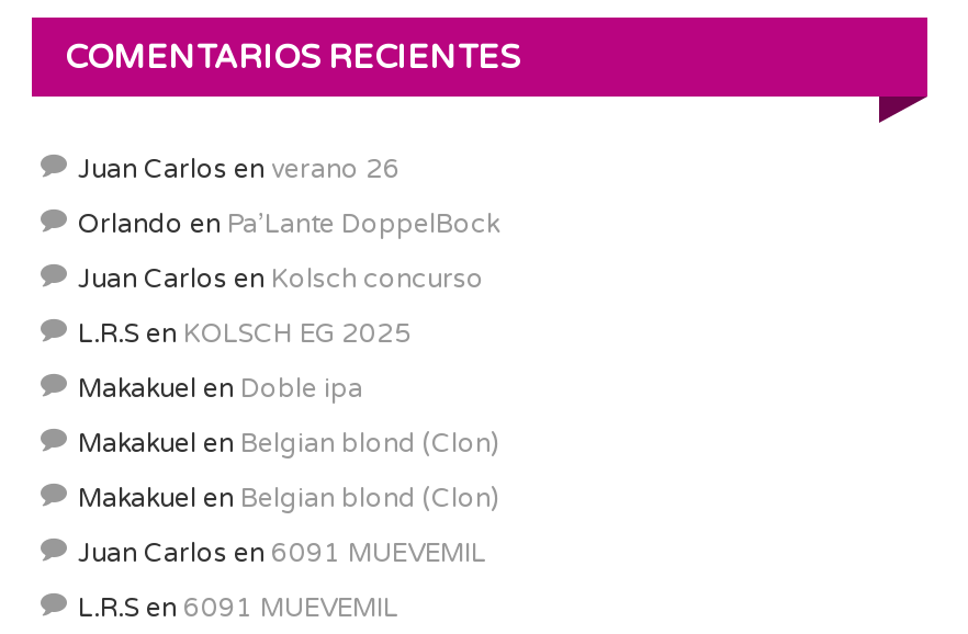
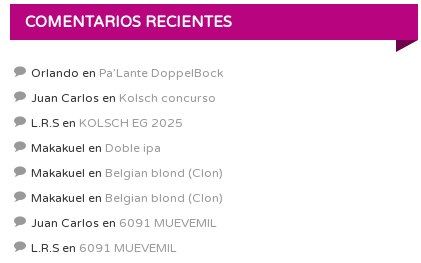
- Juan Carlos en verano 26
